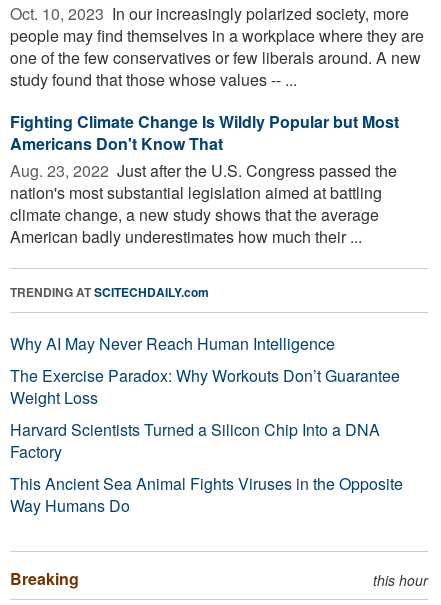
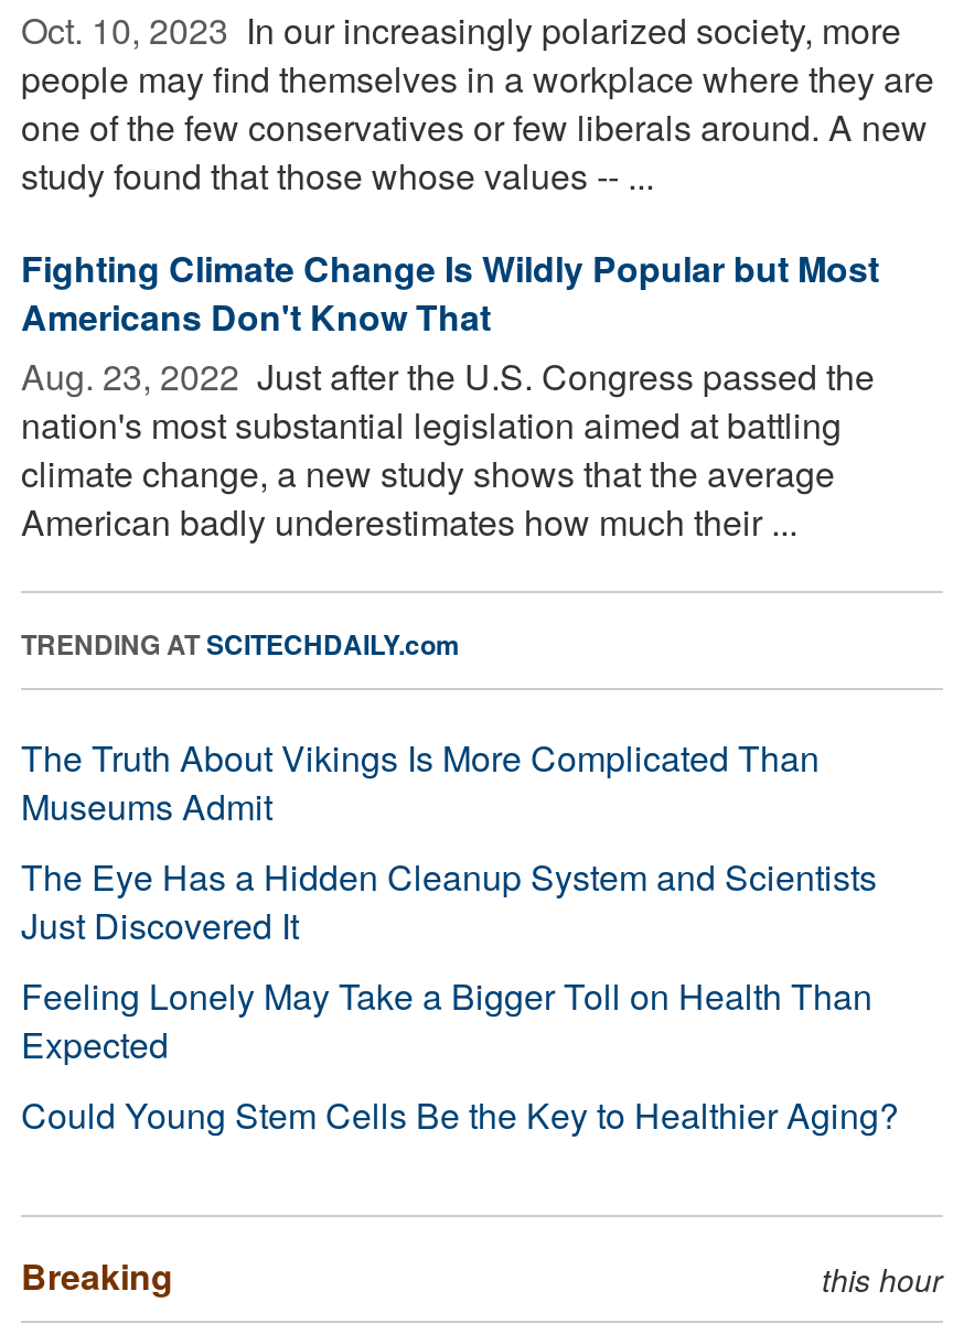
- Why AI May Never Reach Human Intelligence
- The Exercise Paradox: Why Workouts Don’t Guarantee
- Weight Loss
- Harvard Scientists Turned a Silicon Chip Into a DNA
- Factory
- This Ancient Sea Animal Fights Viruses in the Opposite
- Way Humans Do
+ The Truth About Vikings Is More Complicated Than
+ Museums Admit
+ The Eye Has a Hidden Cleanup System and Scientists
+ Just Discovered It
+ Feeling Lonely May Take a Bigger Toll on Health Than
+ Expected
+ Could Young Stem Cells Be the Key to Healthier Aging?
